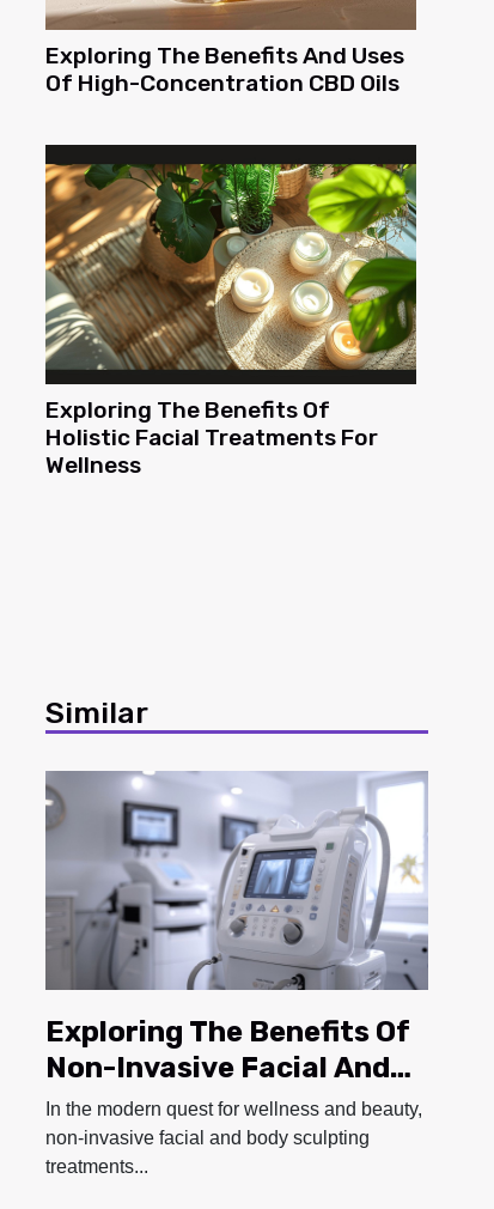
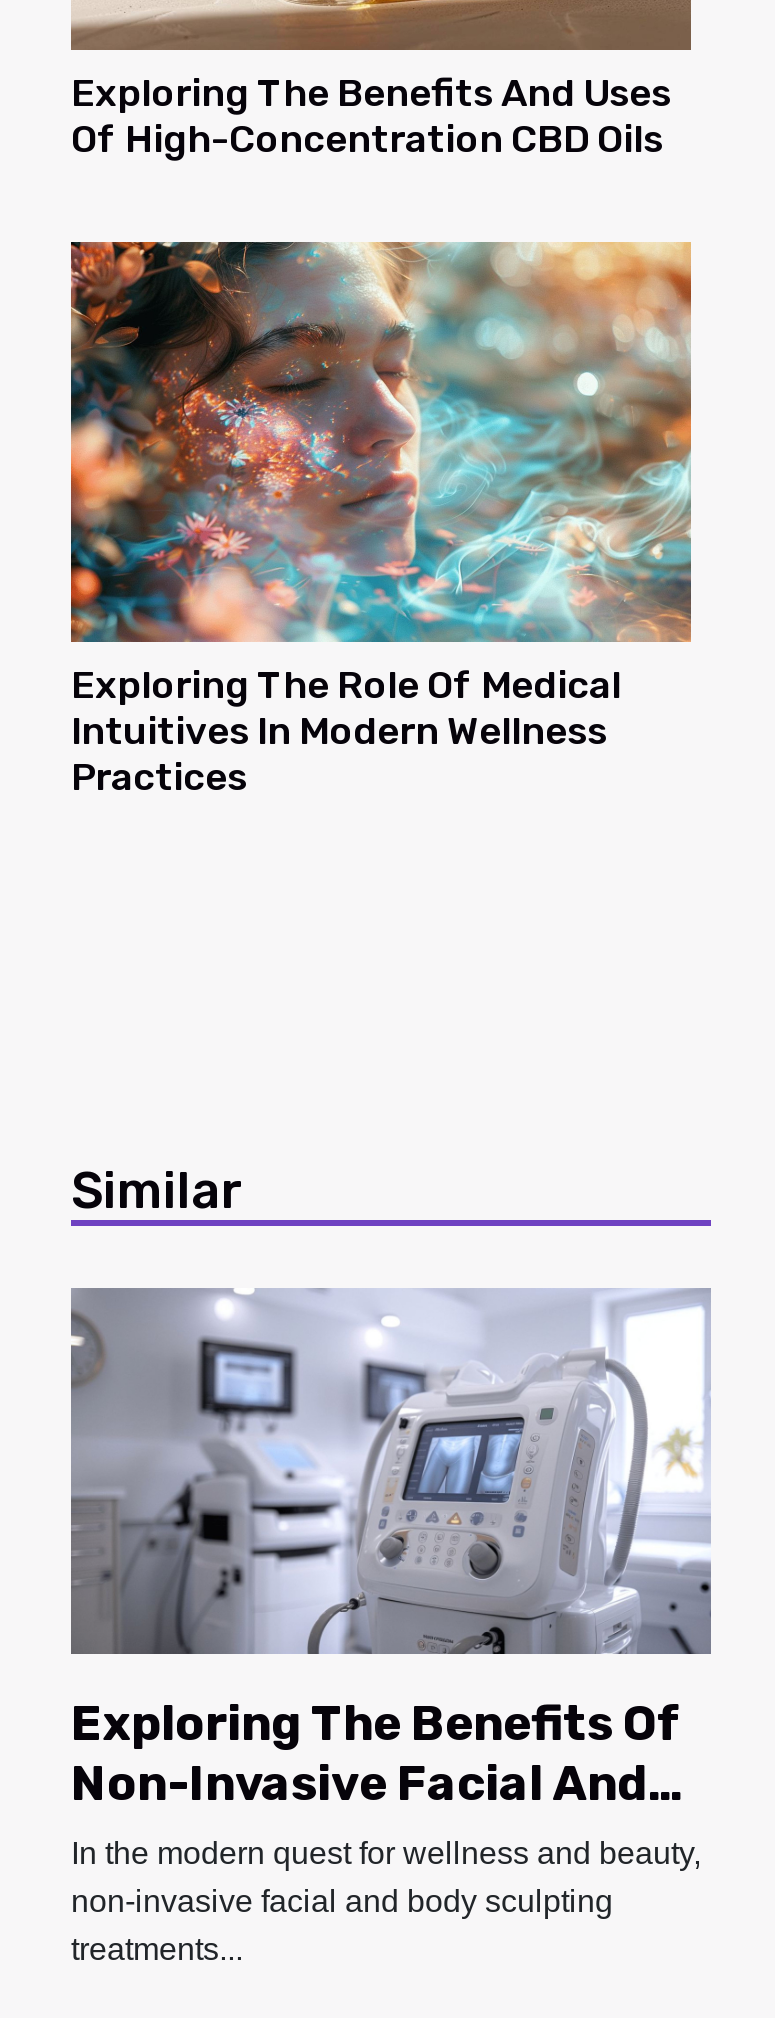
- [image]
- Exploring The Benefits Of
- Holistic Facial Treatments For
- Wellness
+ [image]
+ Exploring The Role Of Medical
+ Intuitives In Modern Wellness
+ Practices
